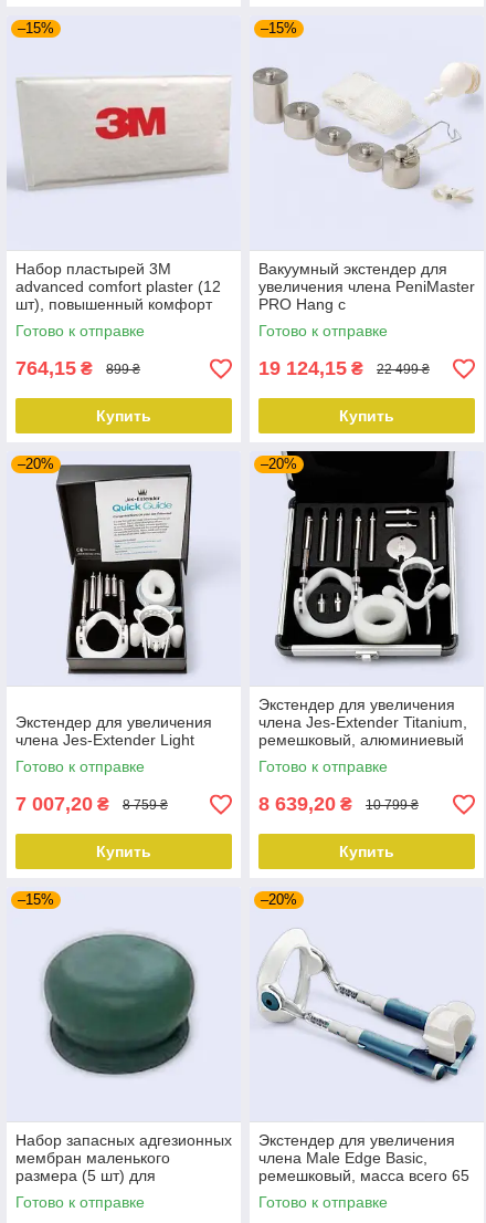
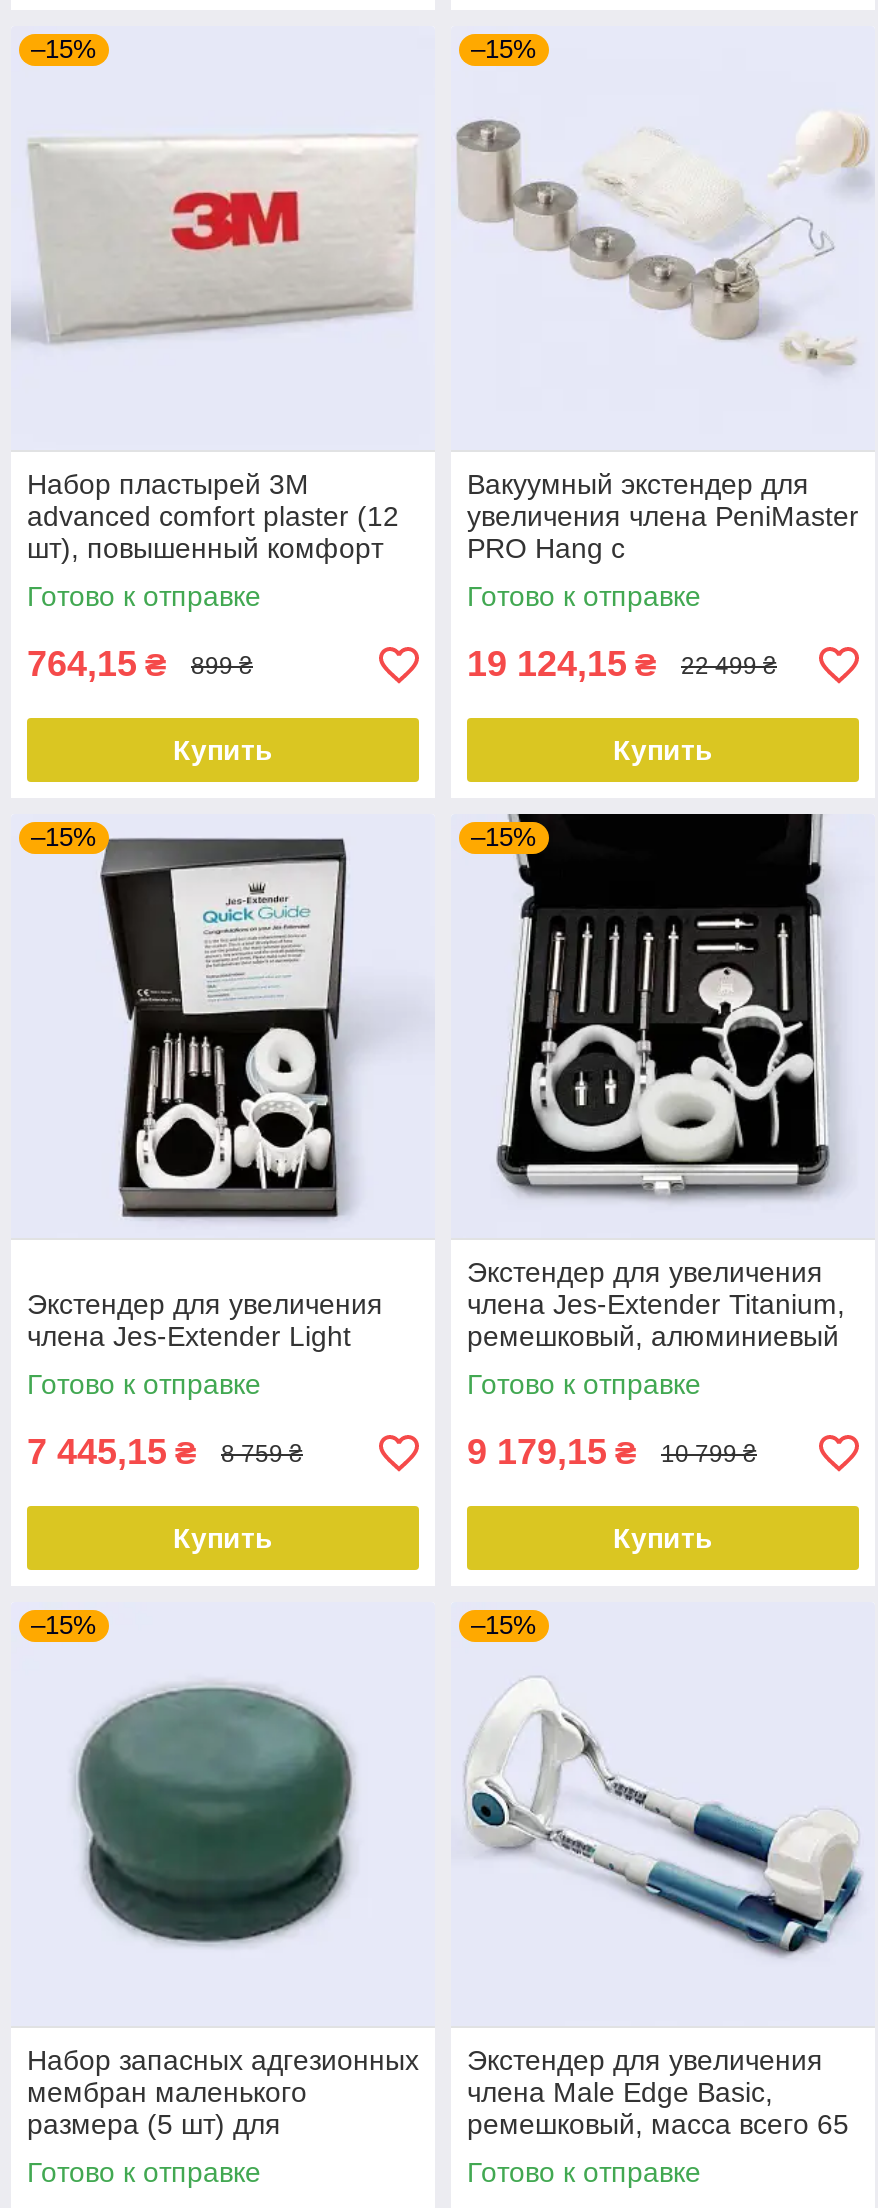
- –20%
+ –15%

- –20%
+ –15%

- 7 007,20 ₴ 8 759 ₴
+ 7 445,15 ₴ 8 759 ₴

- 8 639,20 ₴
+ 9 179,15 ₴

- –20%
+ –15%
